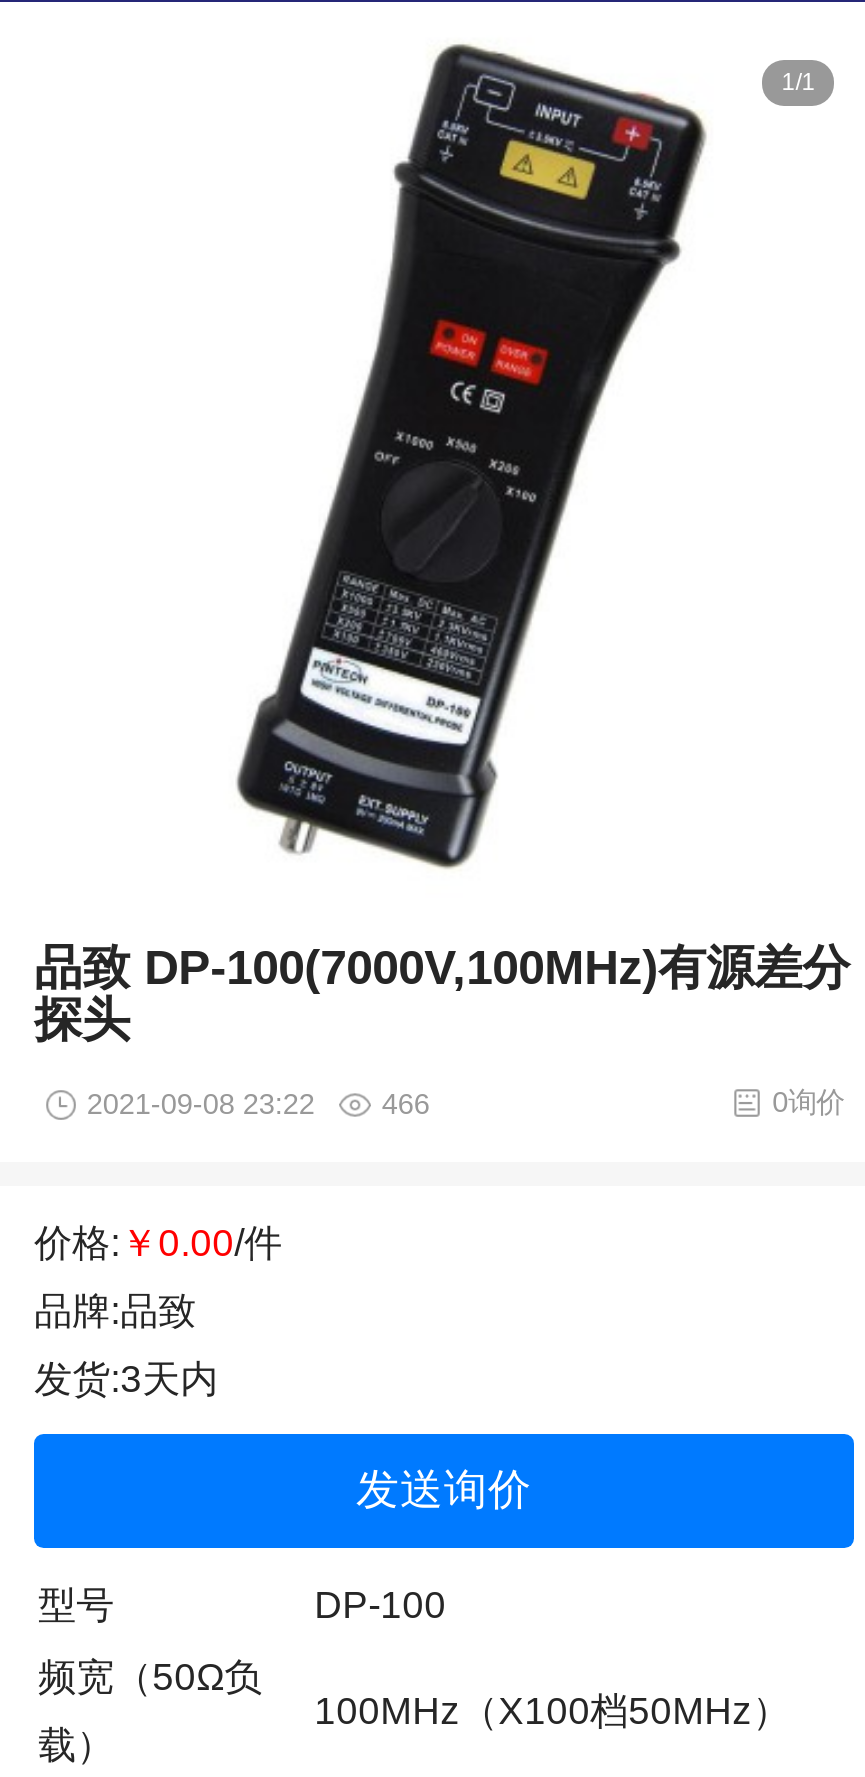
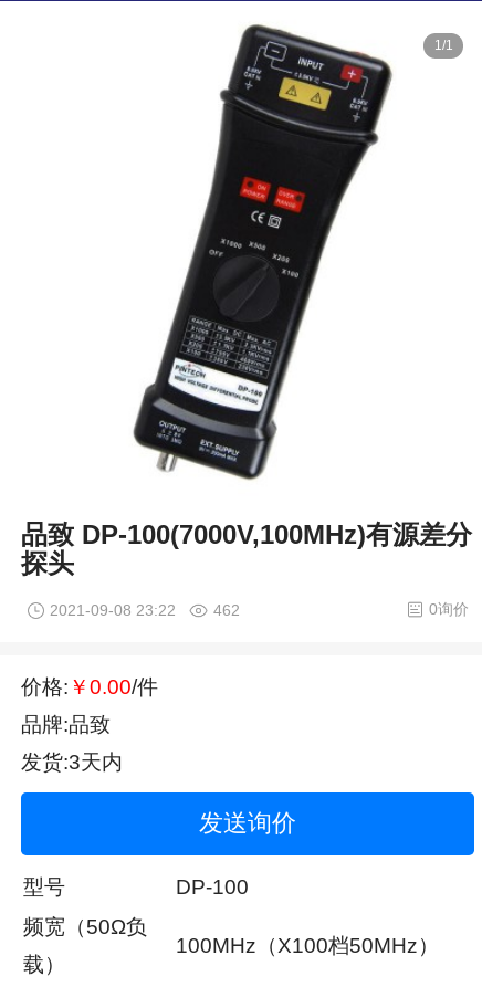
- 466
+ 462
